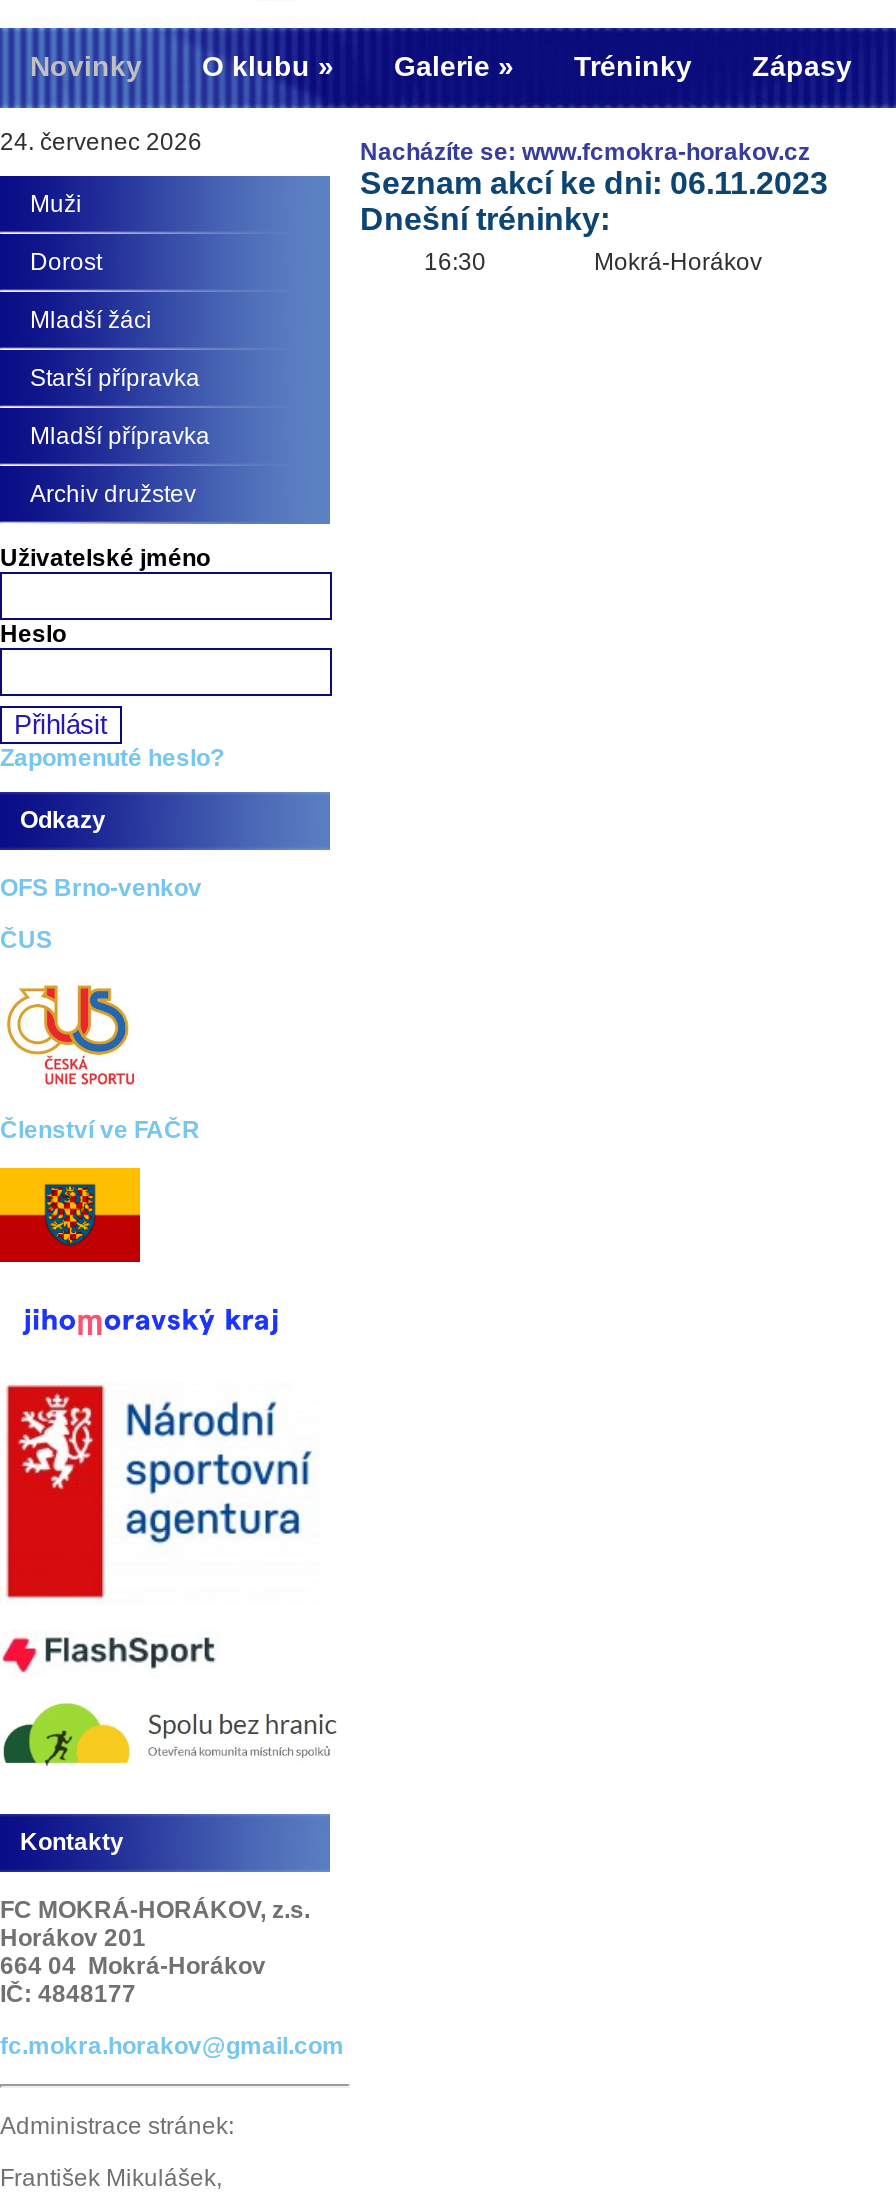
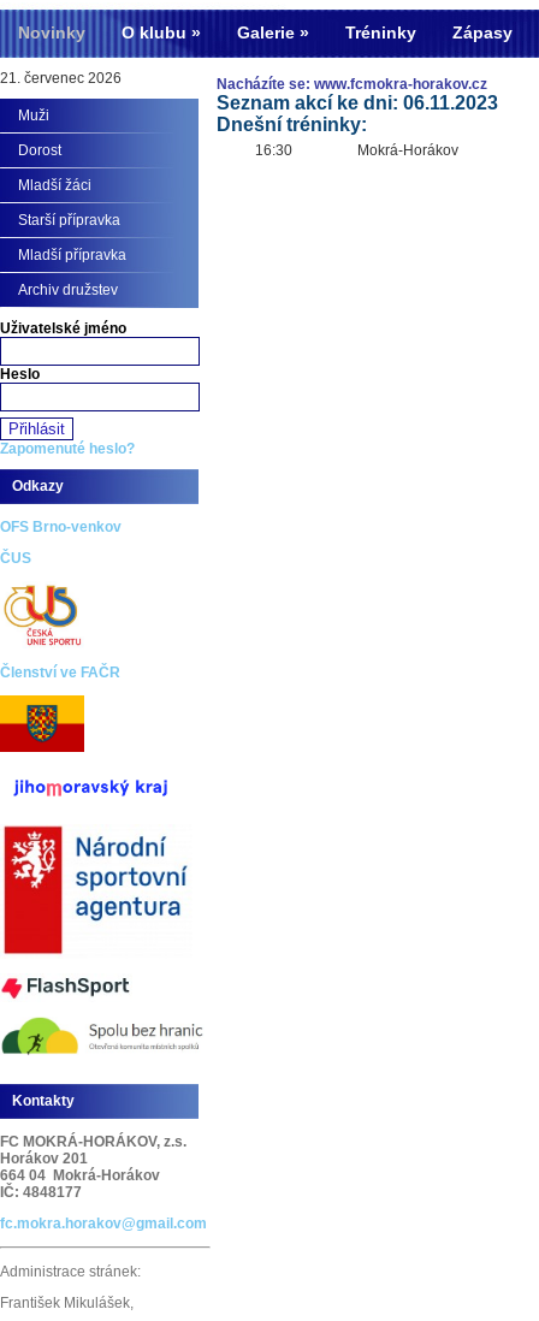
- 24. červenec 2026
+ 21. červenec 2026
